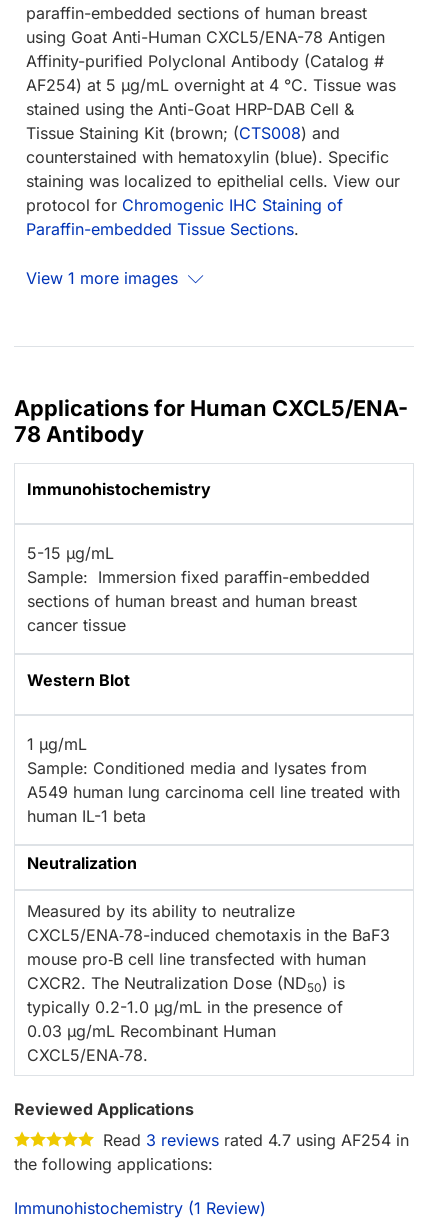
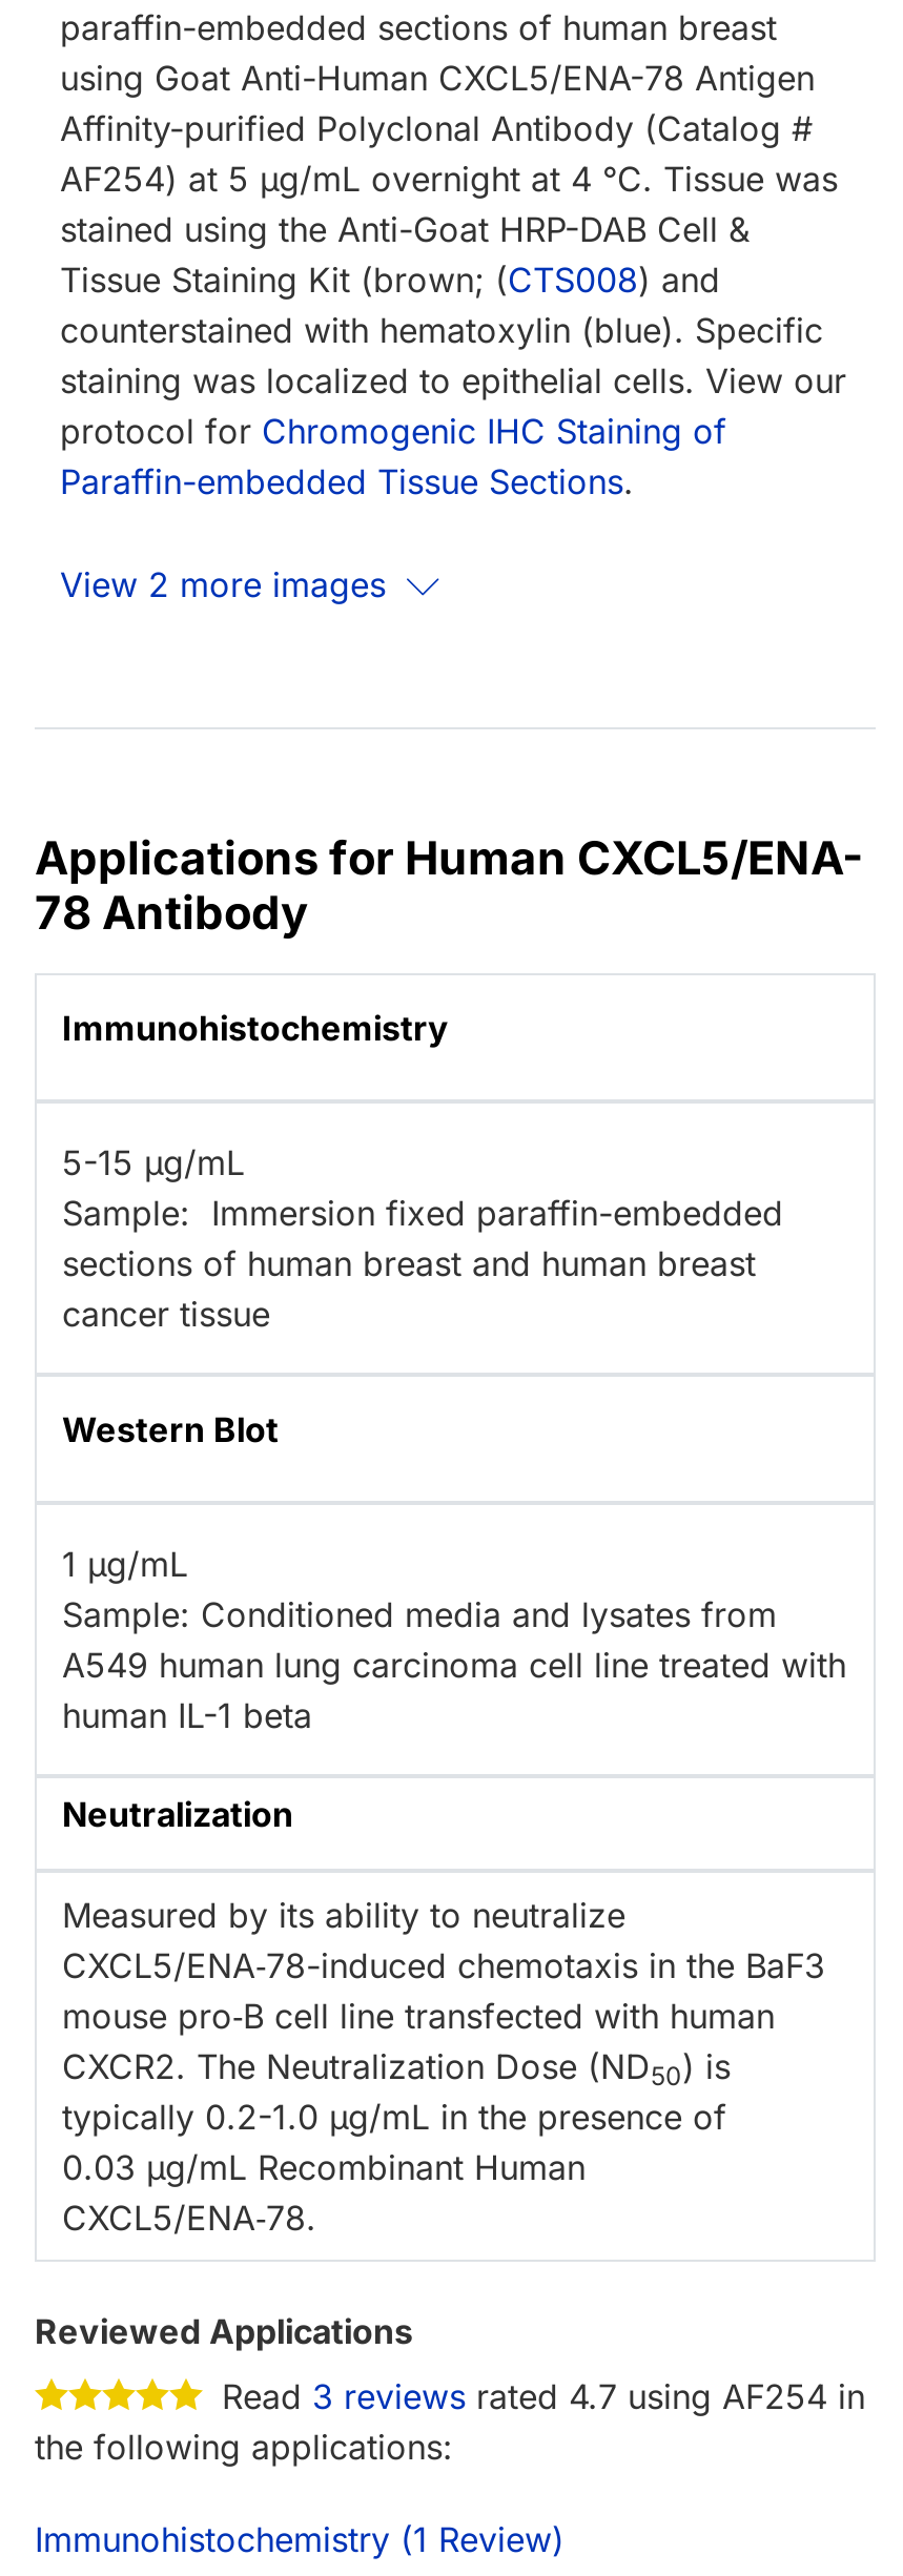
- View 1 more images
+ View 2 more images
